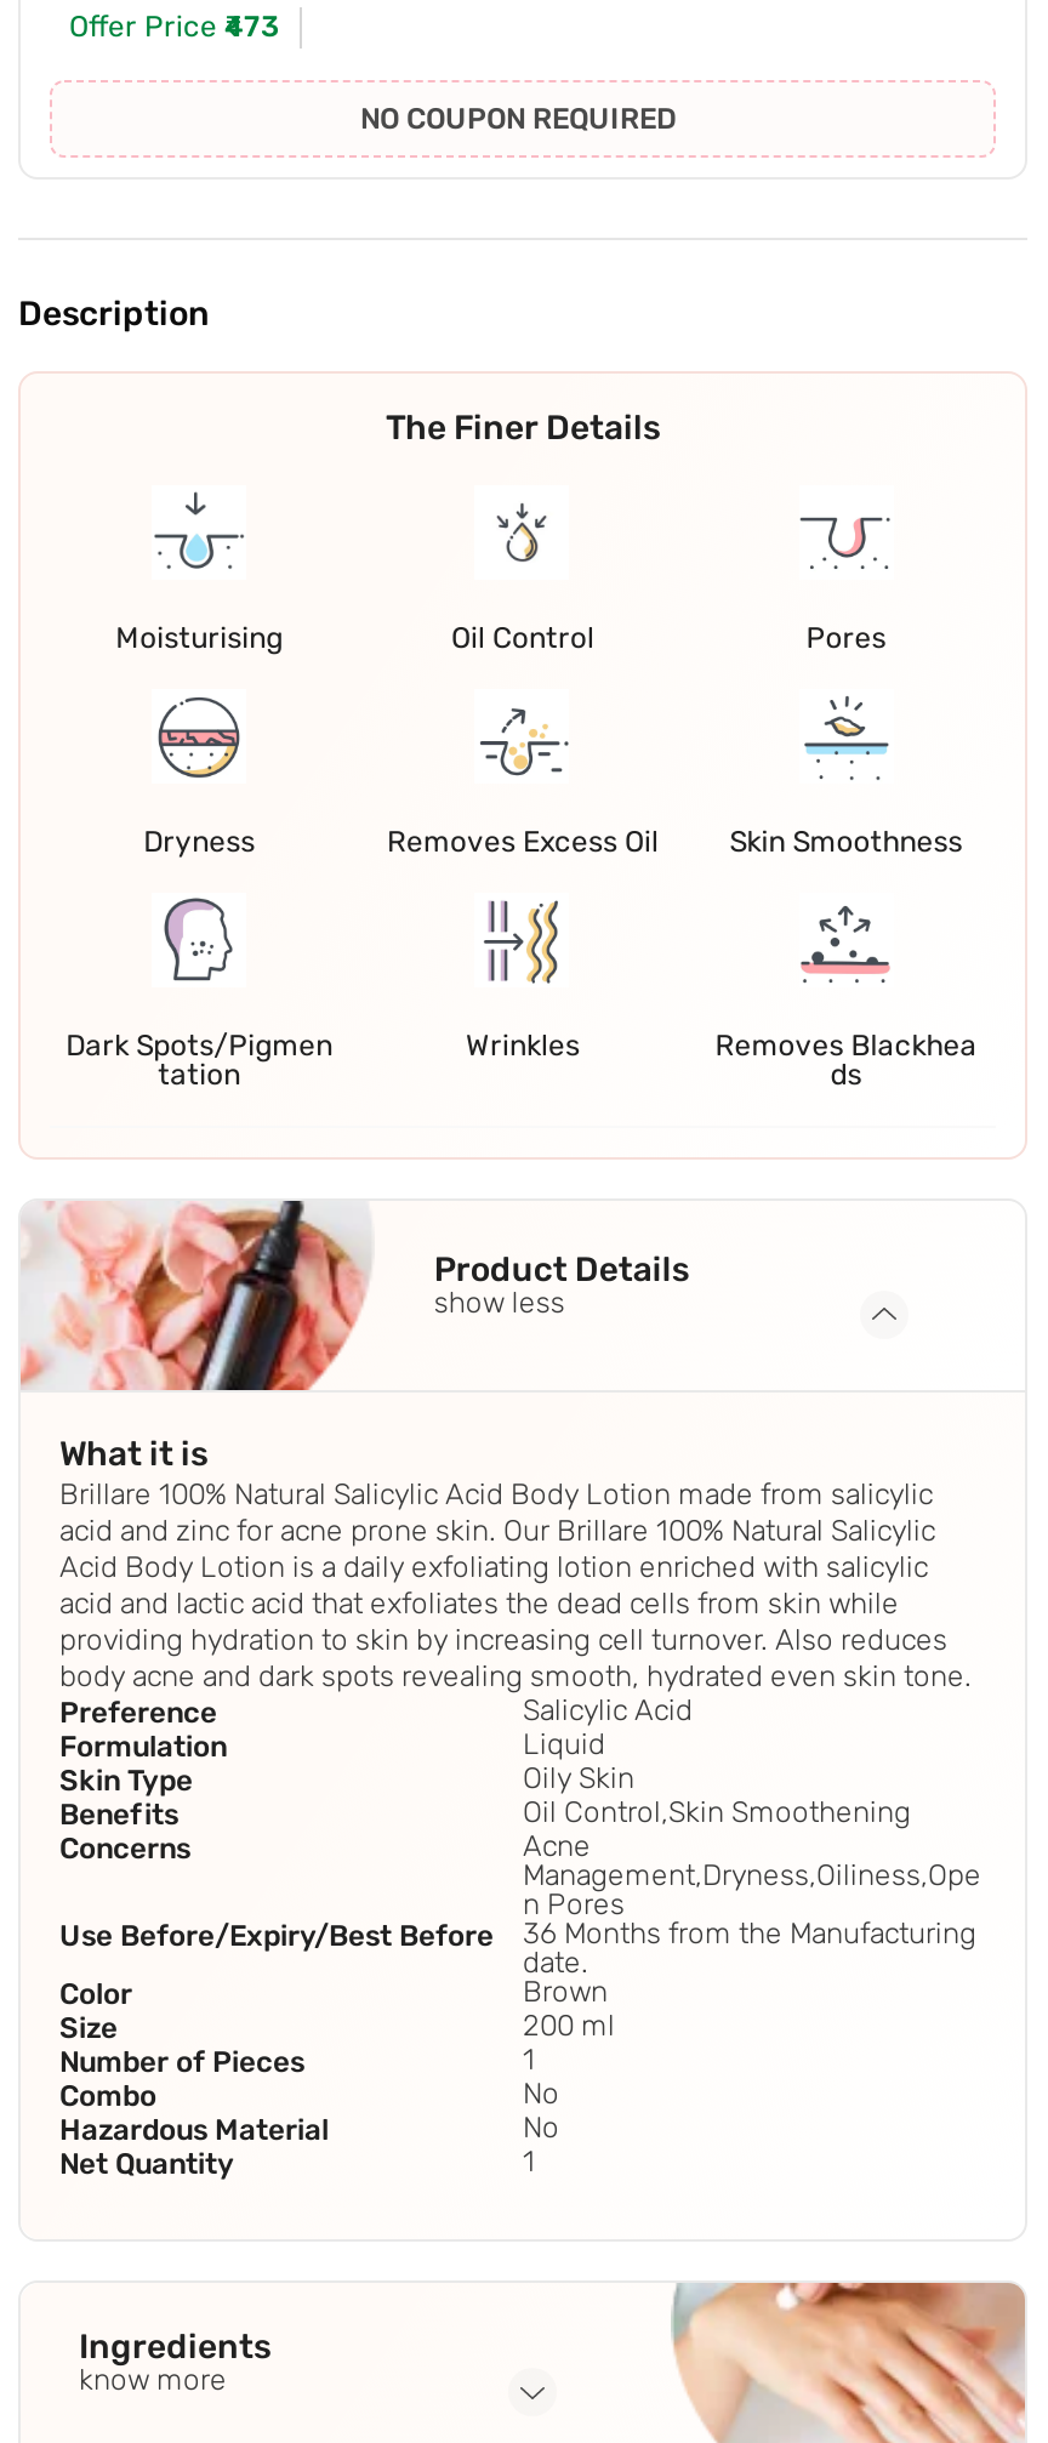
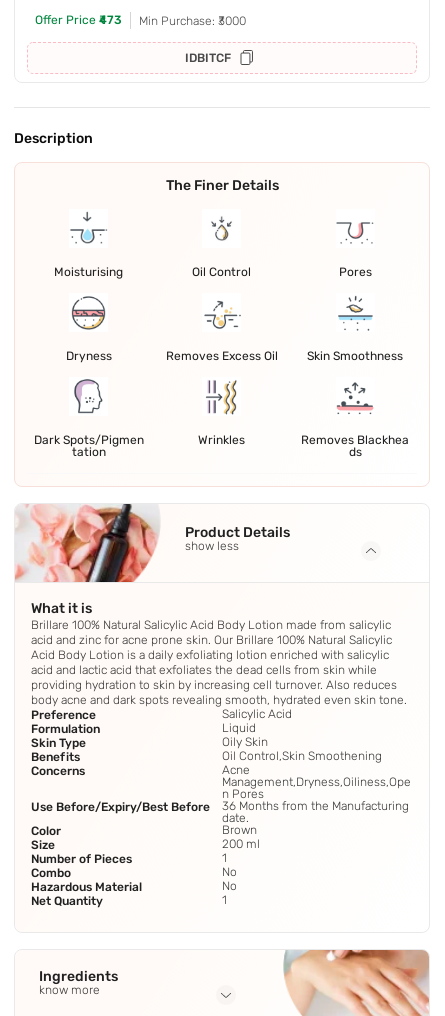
- NO COUPON REQUIRED
+ Min Purchase: ₹3000
+ IDBITCF
